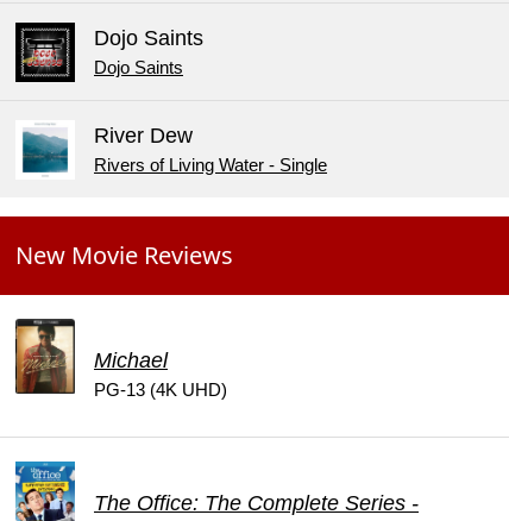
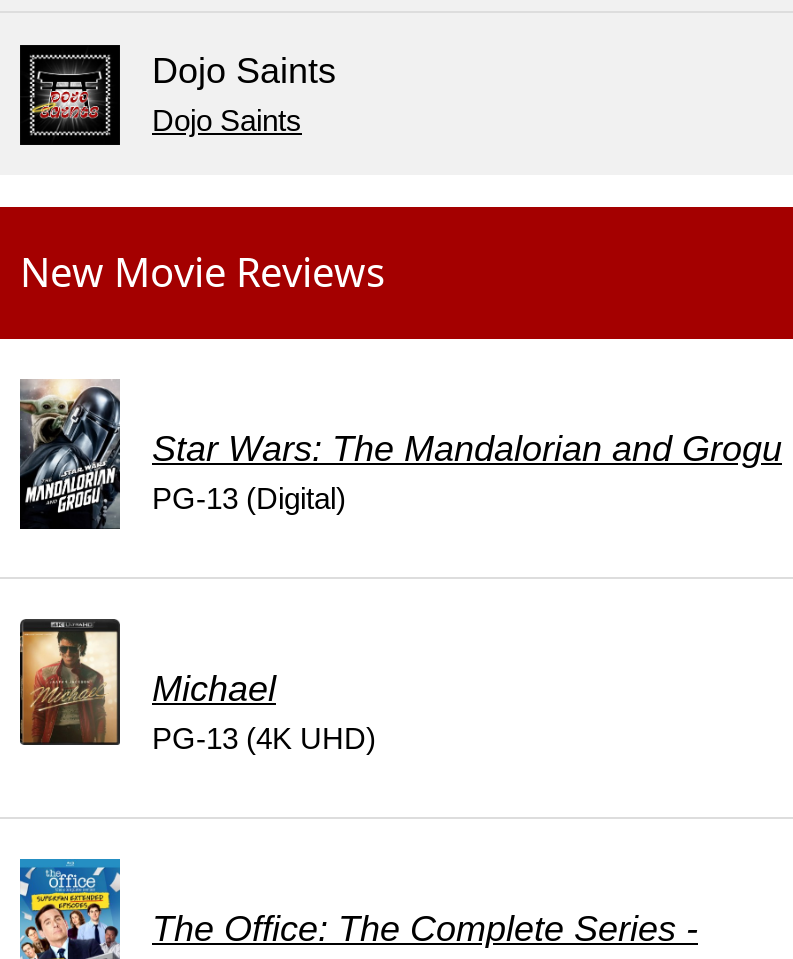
- [image]
- River Dew
- Rivers of Living Water - Single

moved up: New Movie Reviews

+ [image]
+ Star Wars: The Mandalorian and Grogu
+ PG-13 (Digital)
